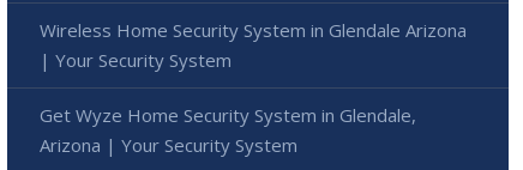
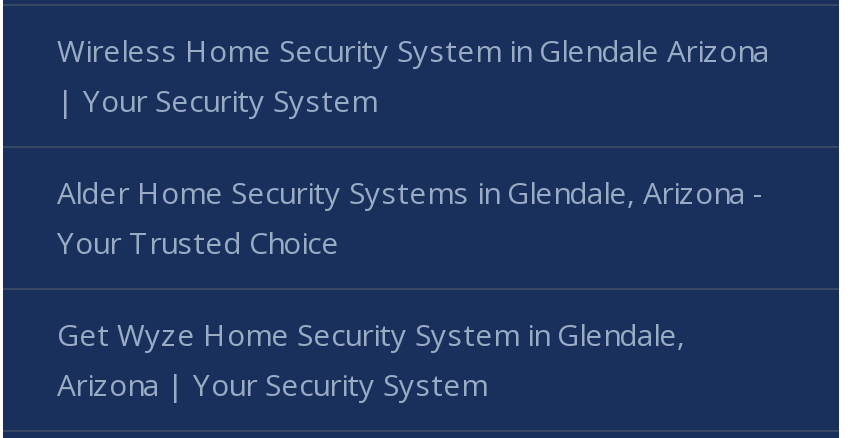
+ Alder Home Security Systems in Glendale, Arizona -
+ Your Trusted Choice
